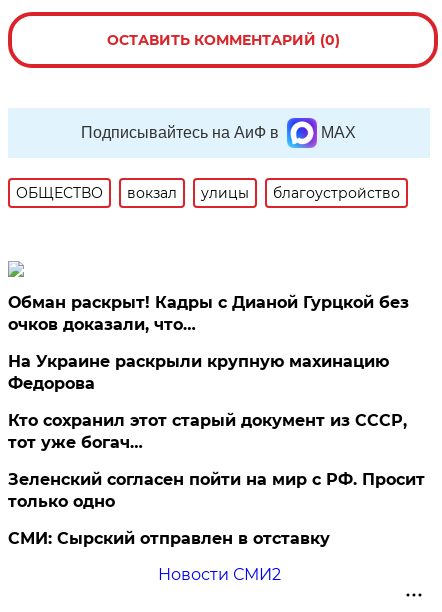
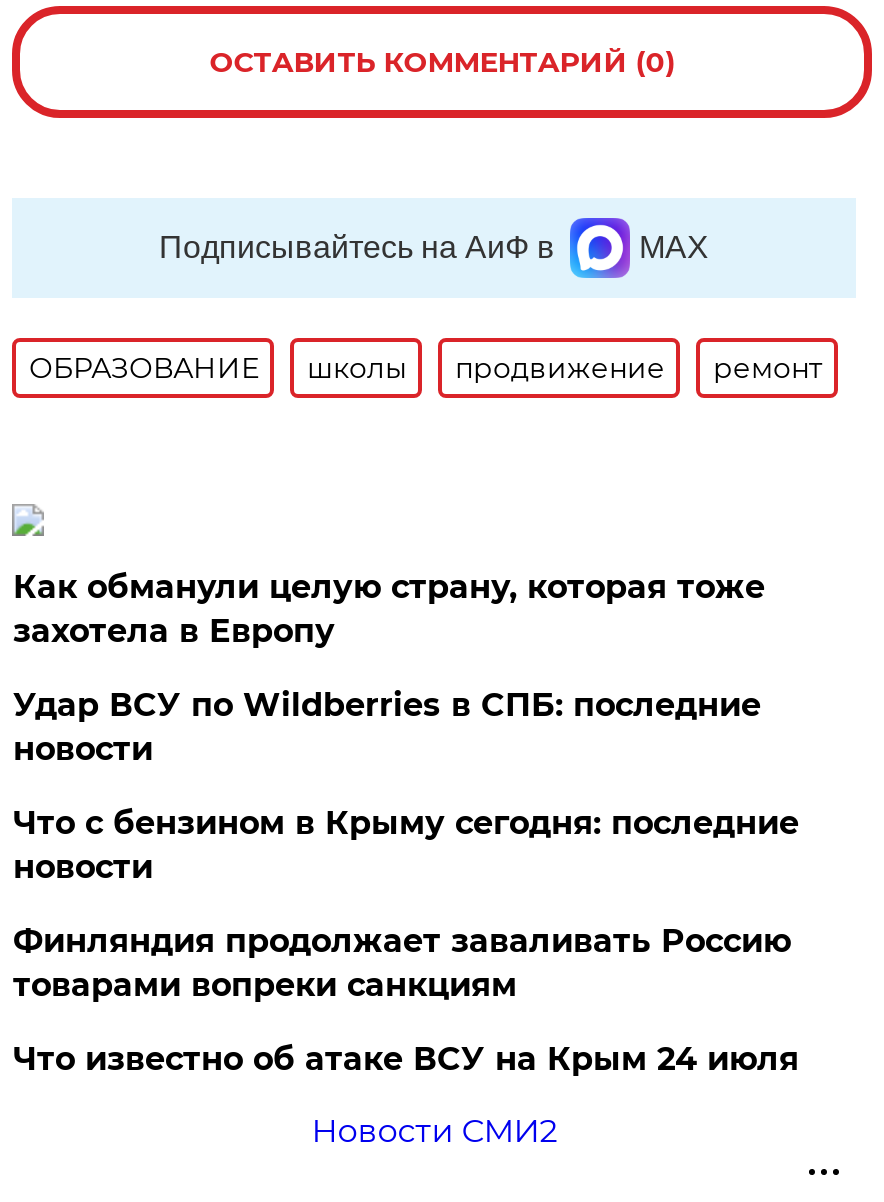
- ОБЩЕСТВО
- вокзал
- улицы
- благоустройство
+ ОБРАЗОВАНИЕ
+ школы
+ продвижение
+ ремонт

- Обман раскрыт! Кадры с Дианой Гурцкой без
- очков доказали, что…
+ Как обманули целую страну, которая тоже
+ захотела в Европу

- На Украине раскрыли крупную махинацию
- Федорова
+ Удар ВСУ по Wildberries в СПБ: последние
+ новости

- Кто сохранил этот старый документ из СССР,
- тот уже богач…
+ Что с бензином в Крыму сегодня: последние
+ новости

- Зеленский согласен пойти на мир с РФ. Просит
- только одно
+ Финляндия продолжает заваливать Россию
+ товарами вопреки санкциям

- СМИ: Сырский отправлен в отставку
+ Что известно об атаке ВСУ на Крым 24 июля
